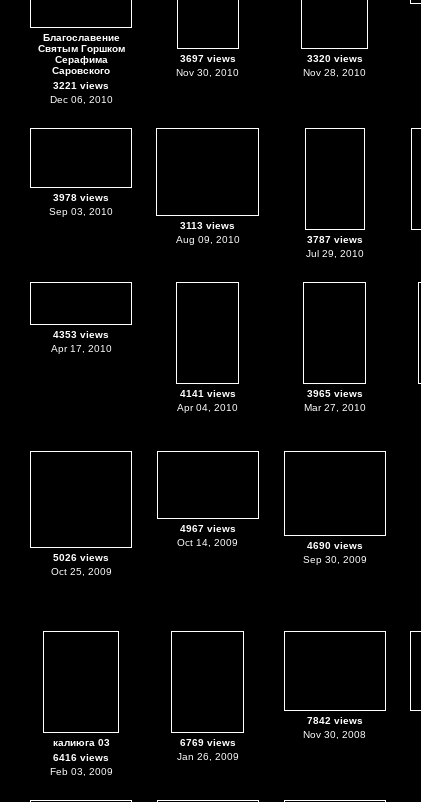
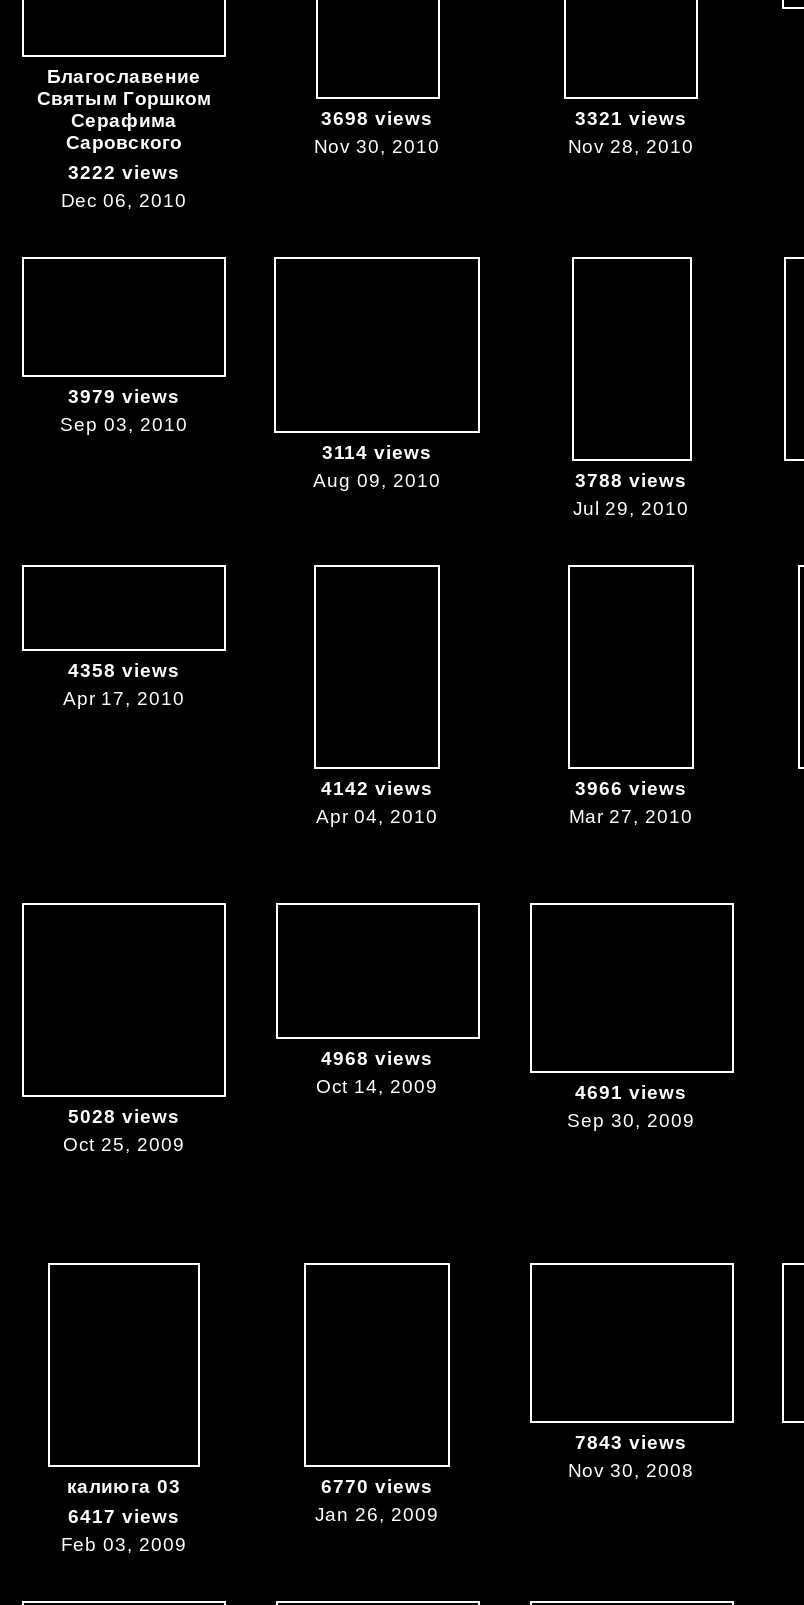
- 3697 views
+ 3698 views

- 3320 views
+ 3321 views

- 3221 views
+ 3222 views

- 3978 views
+ 3979 views

- 3113 views
+ 3114 views

- 3787 views
+ 3788 views

- 4353 views
+ 4358 views

- 4141 views
+ 4142 views

- 3965 views
+ 3966 views

- 4967 views
+ 4968 views

- 4690 views
+ 4691 views

- 5026 views
+ 5028 views

- 7842 views
+ 7843 views

- 6769 views
+ 6770 views

- 6416 views
+ 6417 views
